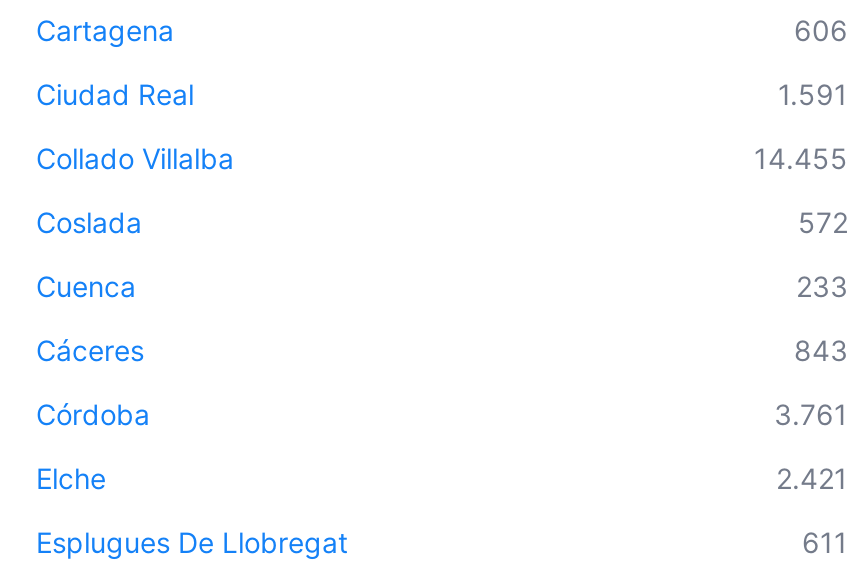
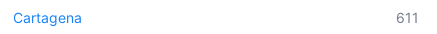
- 606
- Ciudad Real
- 1.591
- Collado Villalba
- 14.455
- Coslada
- 572
- Cuenca
- 233
- Cáceres
- 843
- Córdoba
- 3.761
- Elche
- 2.421
- Esplugues De Llobregat
